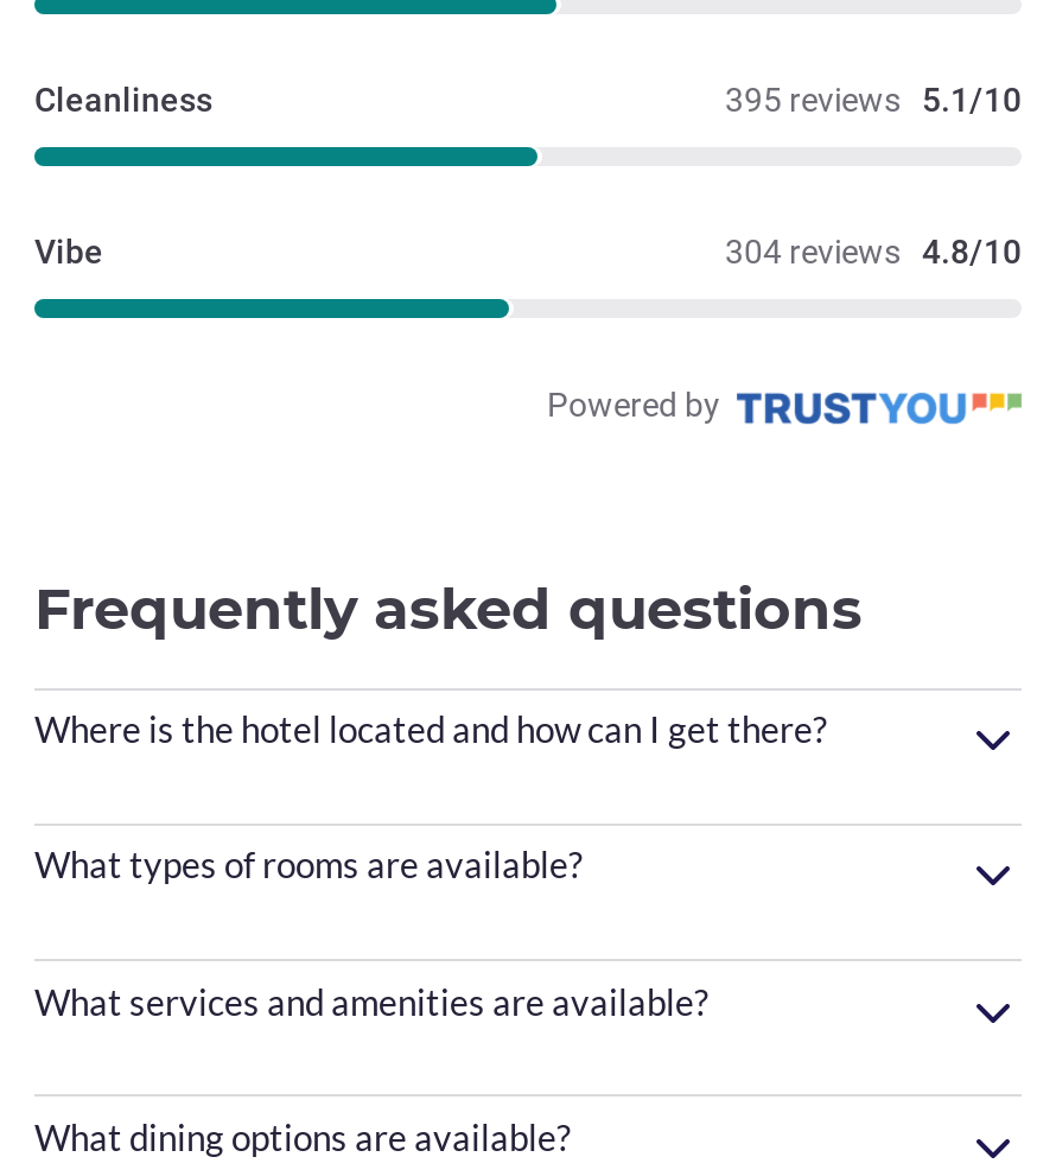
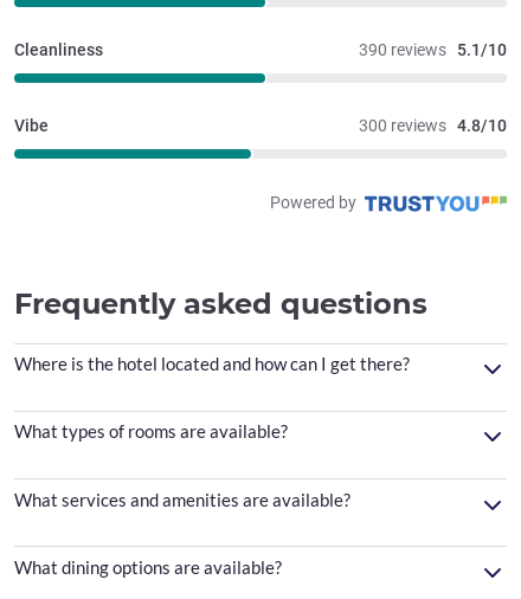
- 395 reviews 5.1/10
+ 390 reviews 5.1/10

- 304 reviews 4.8/10
+ 300 reviews 4.8/10
